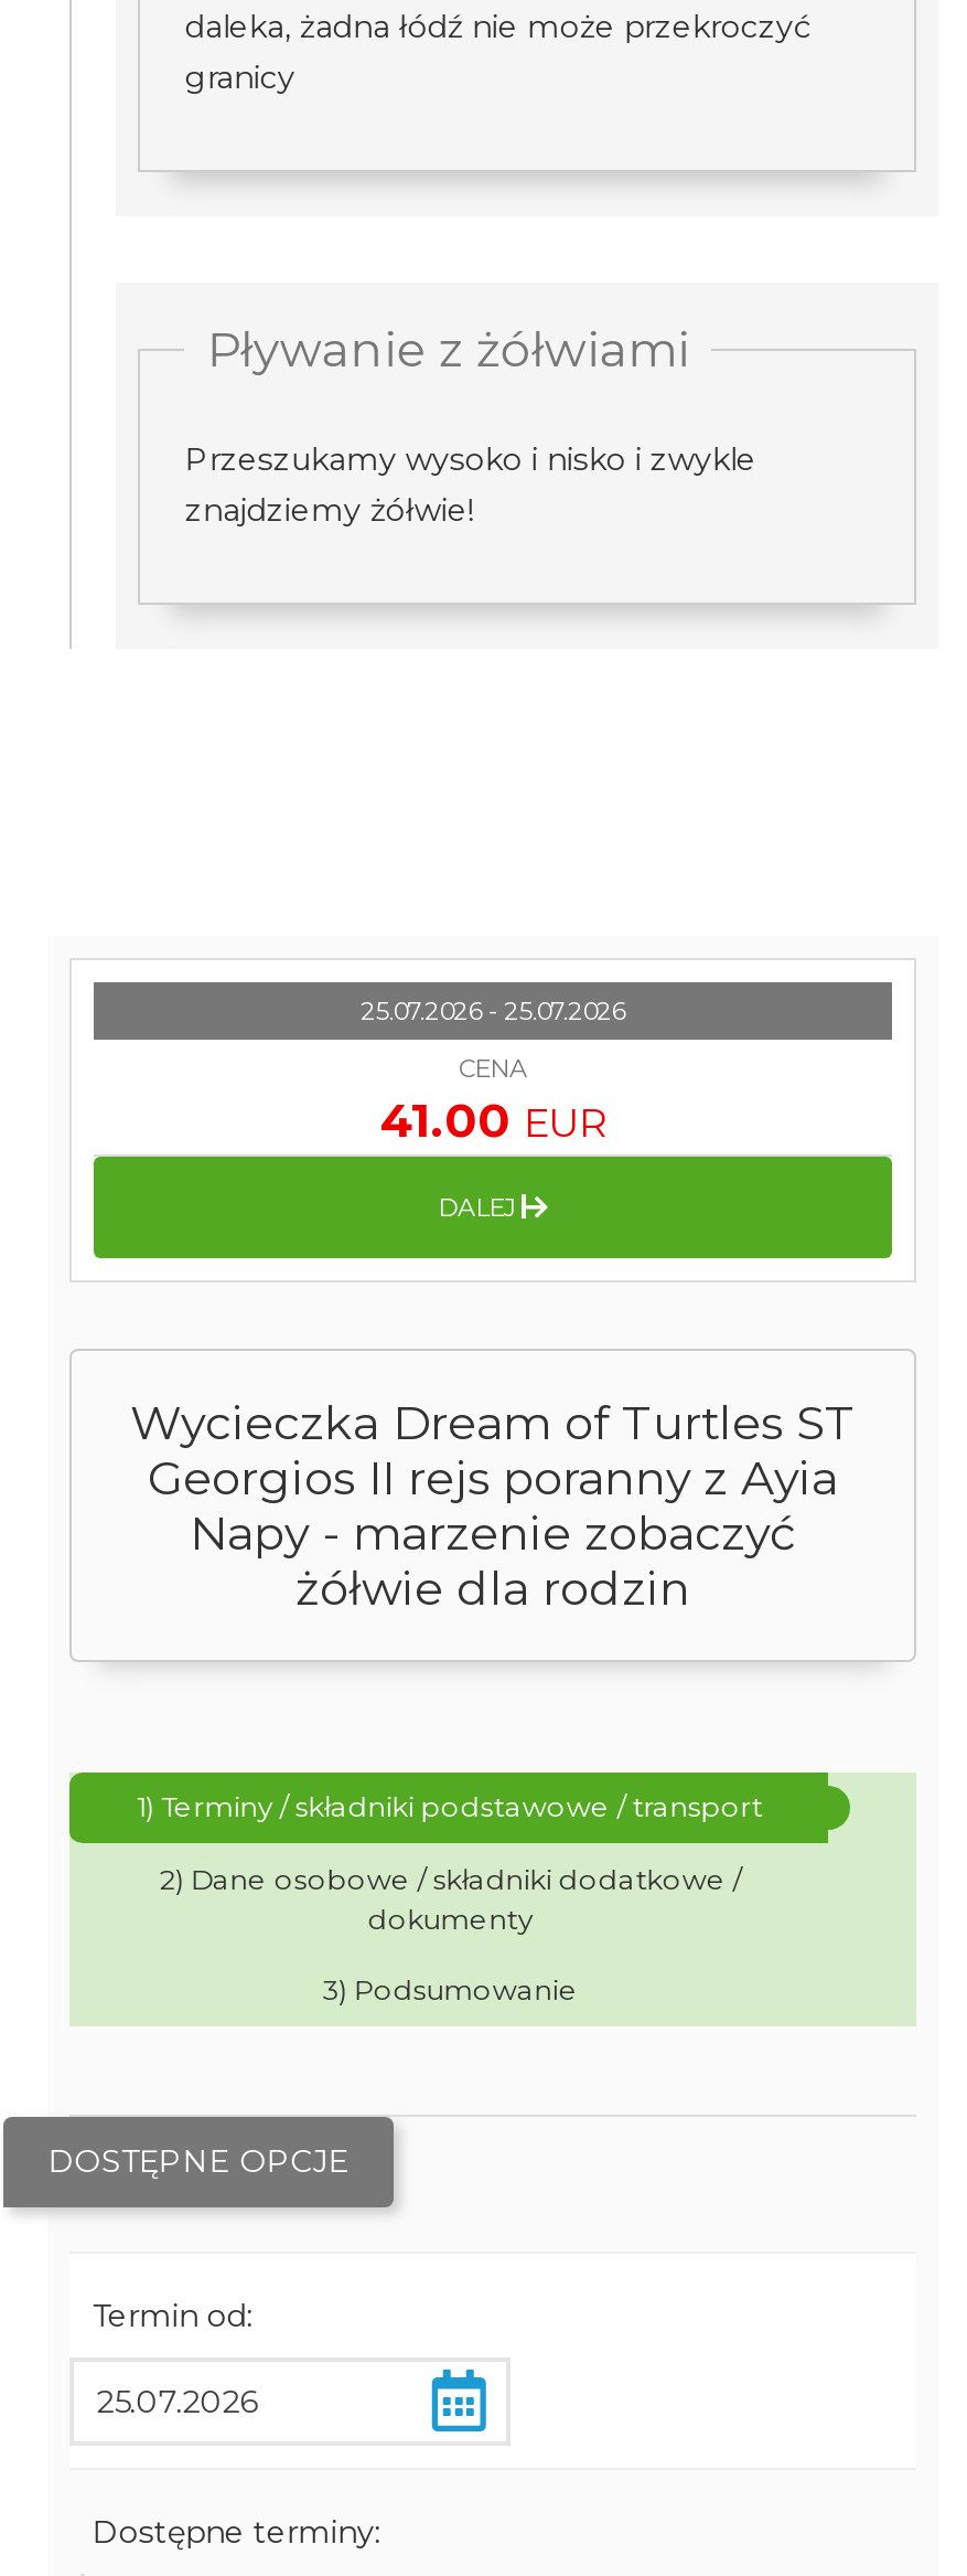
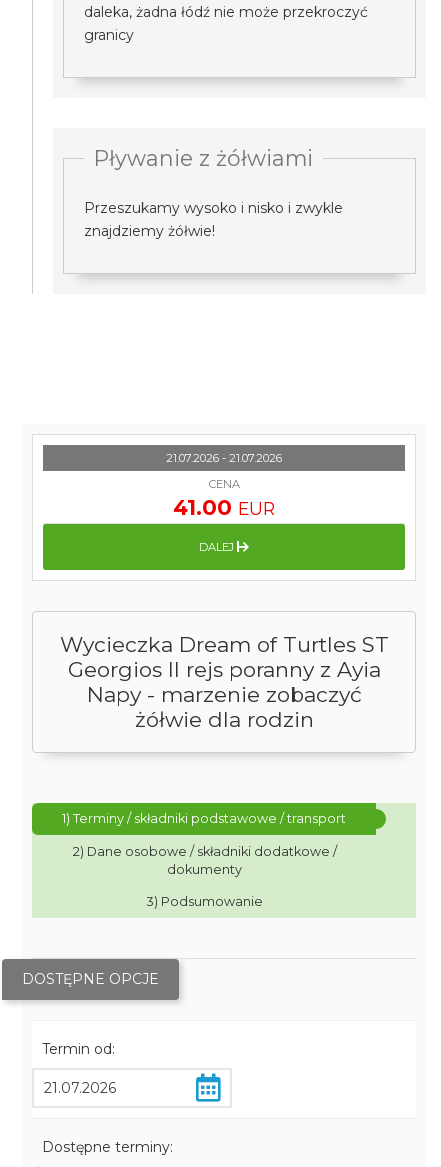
- 25.07.2026 - 25.07.2026
+ 21.07.2026 - 21.07.2026
